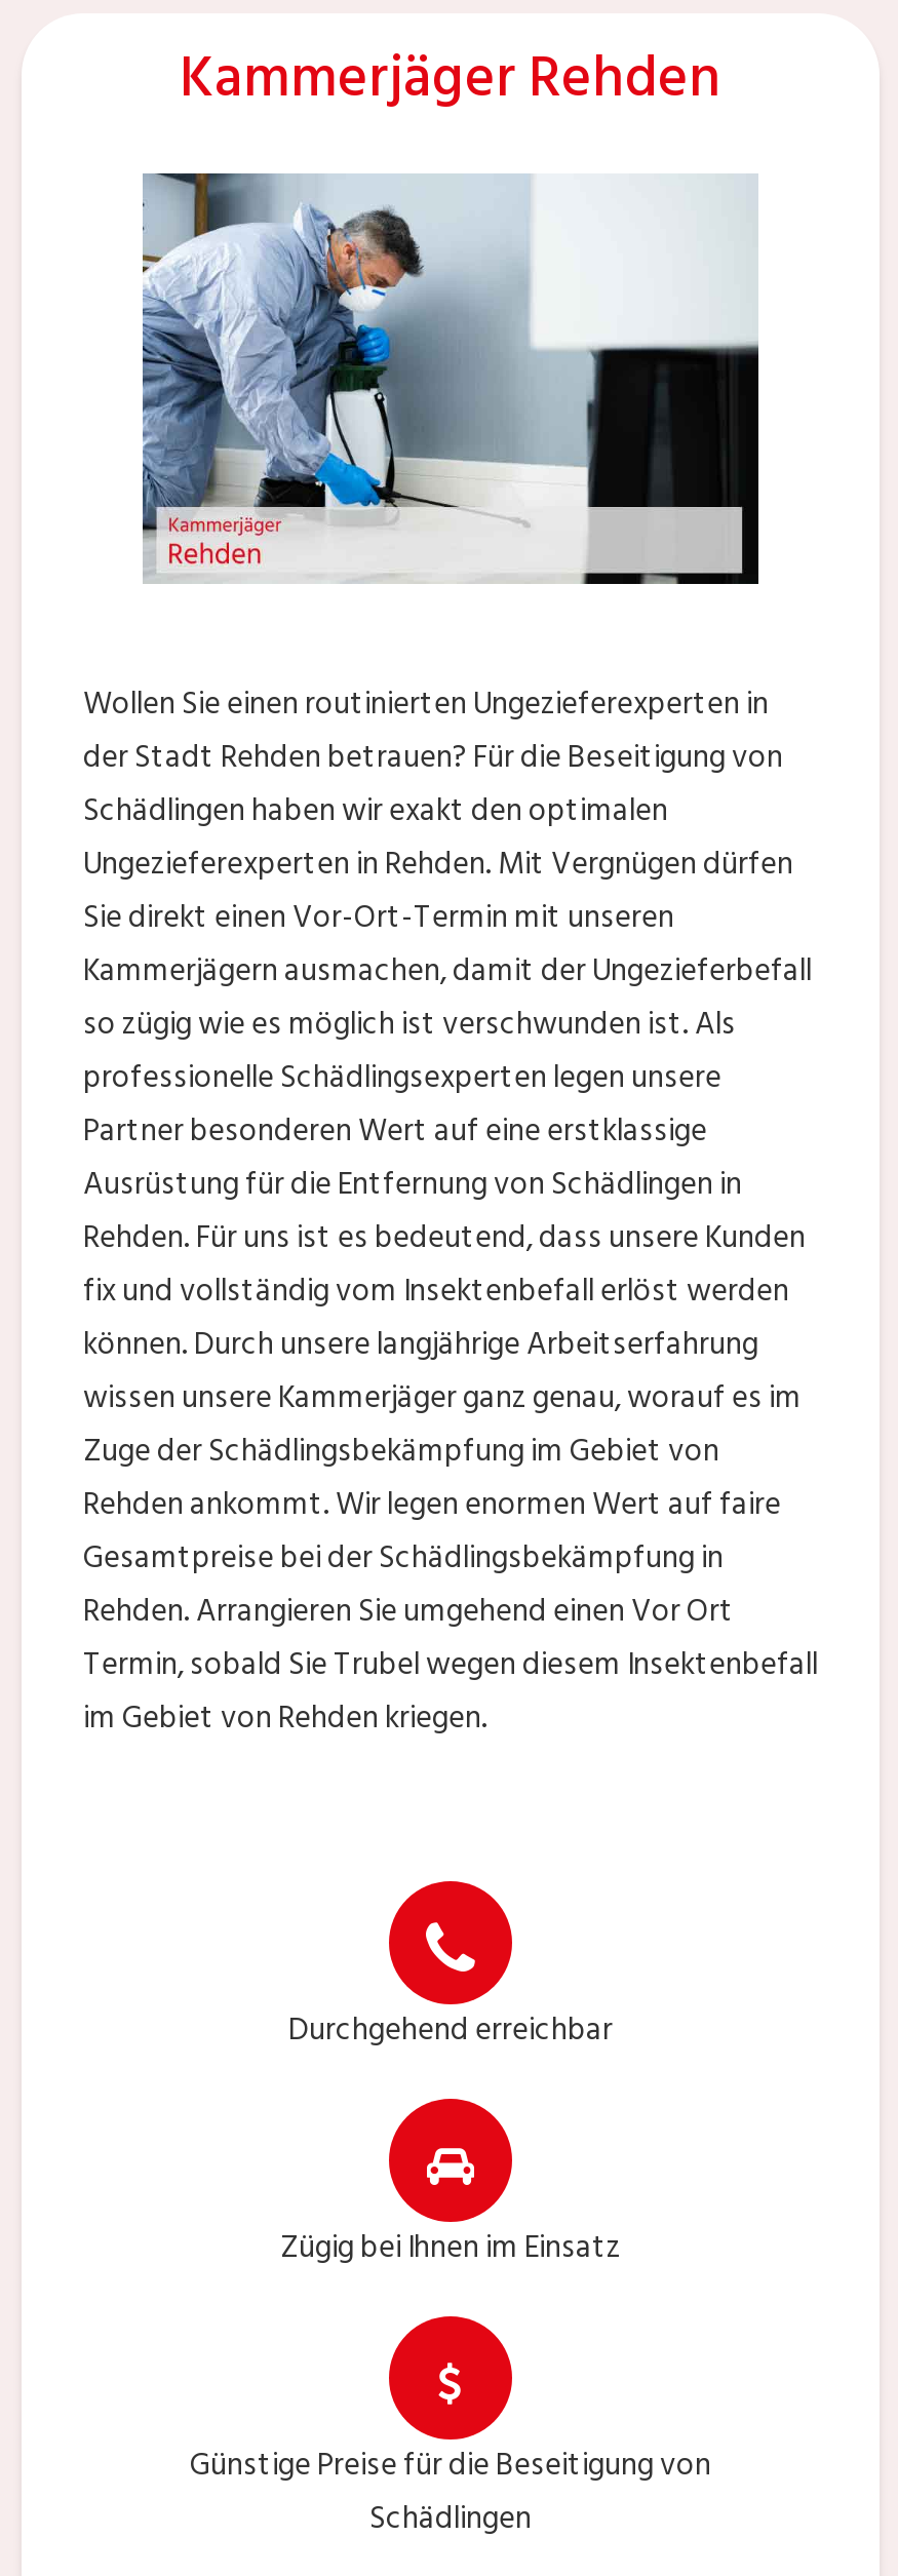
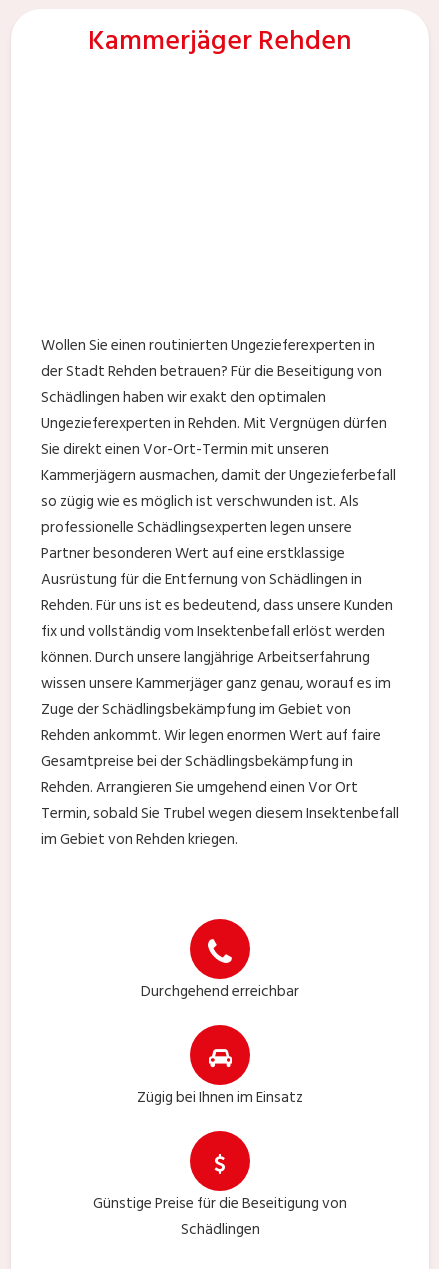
- [image]
